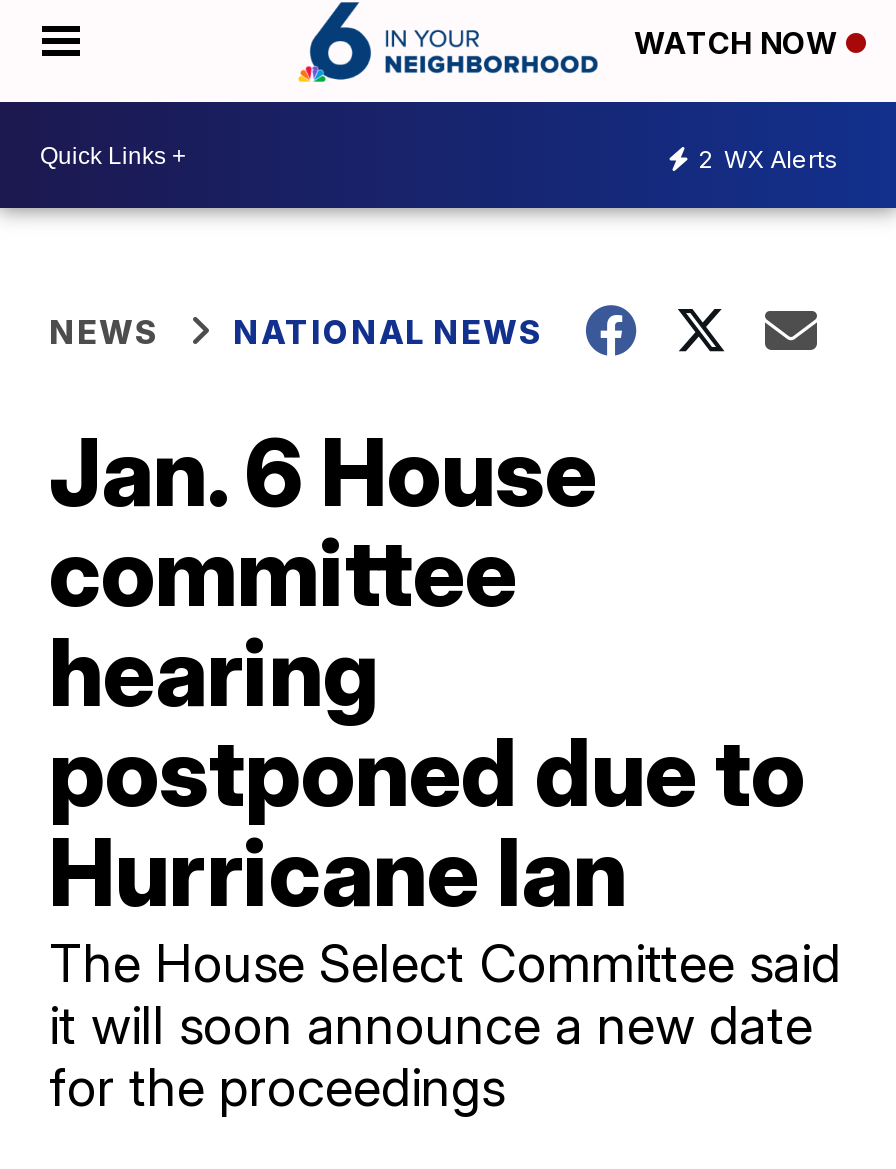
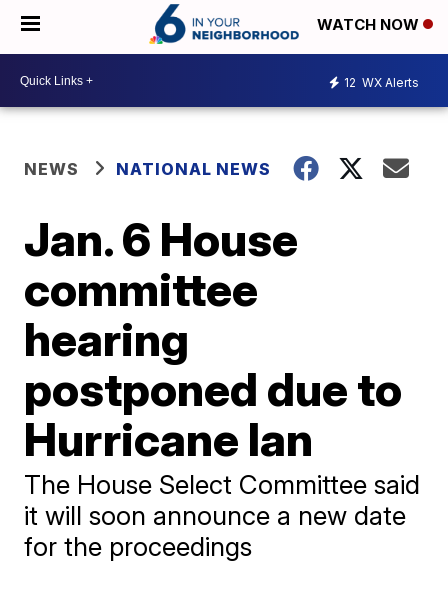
- 2 WX Alerts
+ 12 WX Alerts
